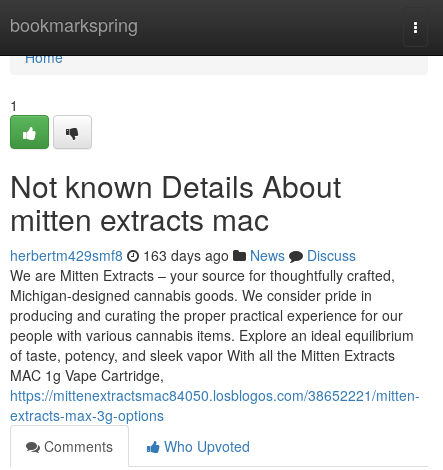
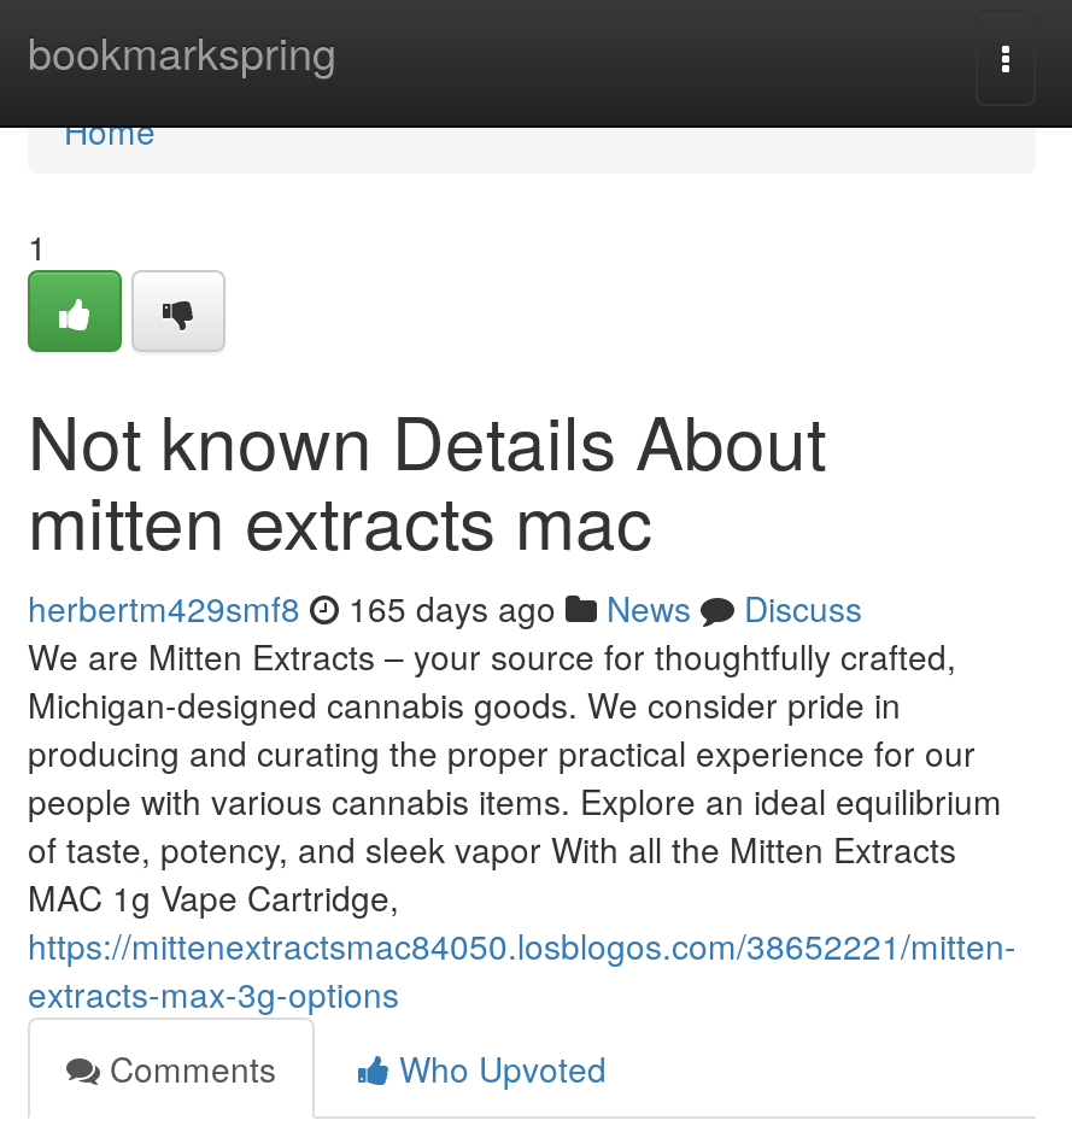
- herbertm429smf8 163 days ago News Discuss
+ herbertm429smf8 165 days ago News Discuss
